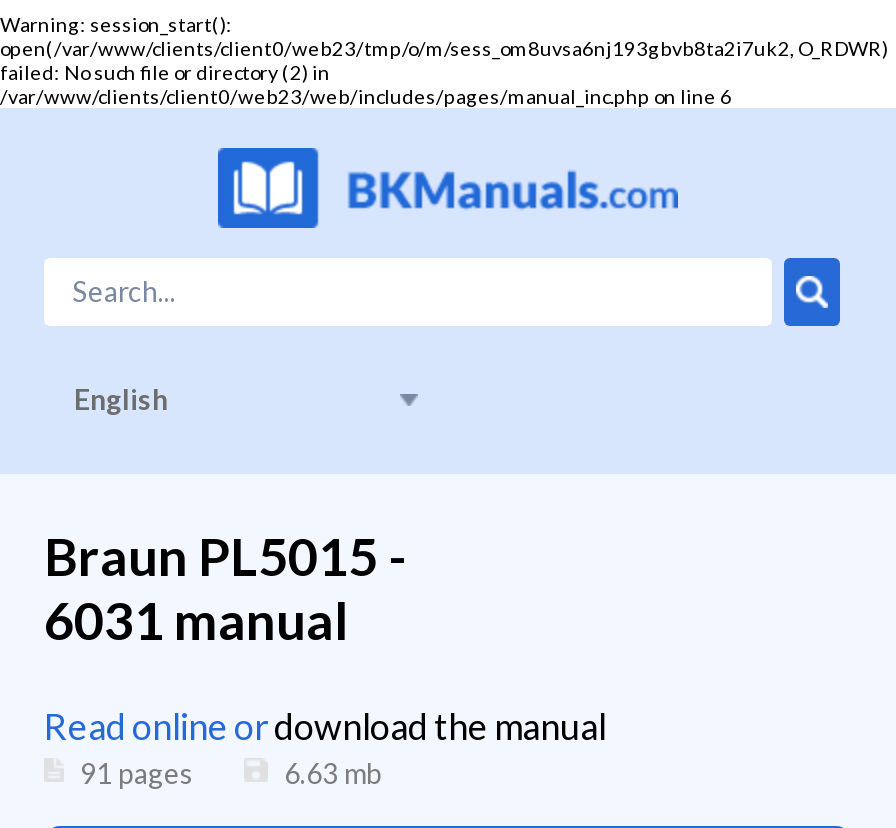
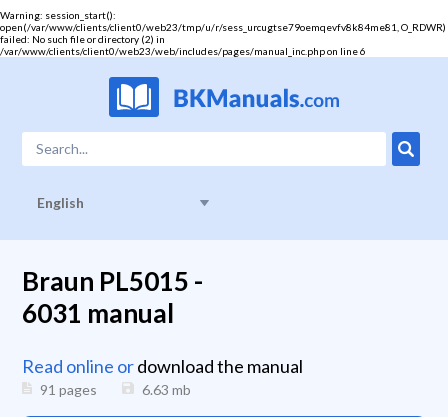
- open(/var/www/clients/client0/web23/tmp/o/m/sess_om8uvsa6nj193gbvb8ta2i7uk2, O_RDWR)
+ open(/var/www/clients/client0/web23/tmp/u/r/sess_urcugtse79oemqevfv8k84me81, O_RDWR)
